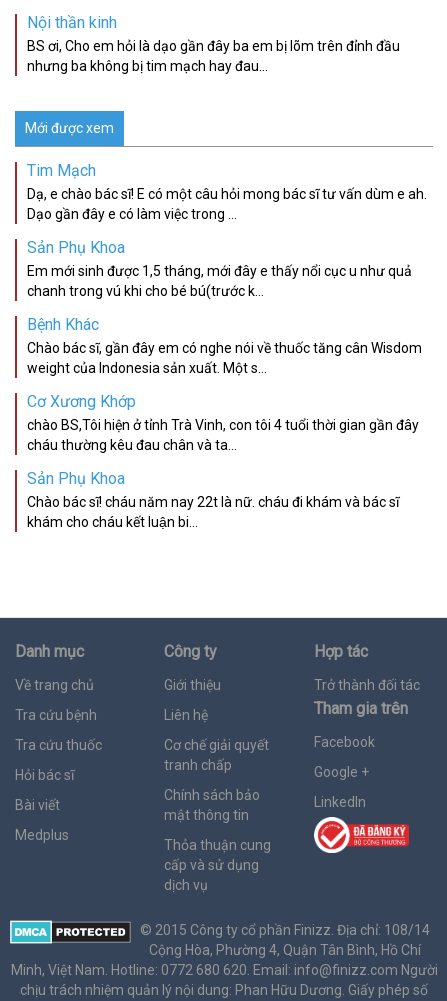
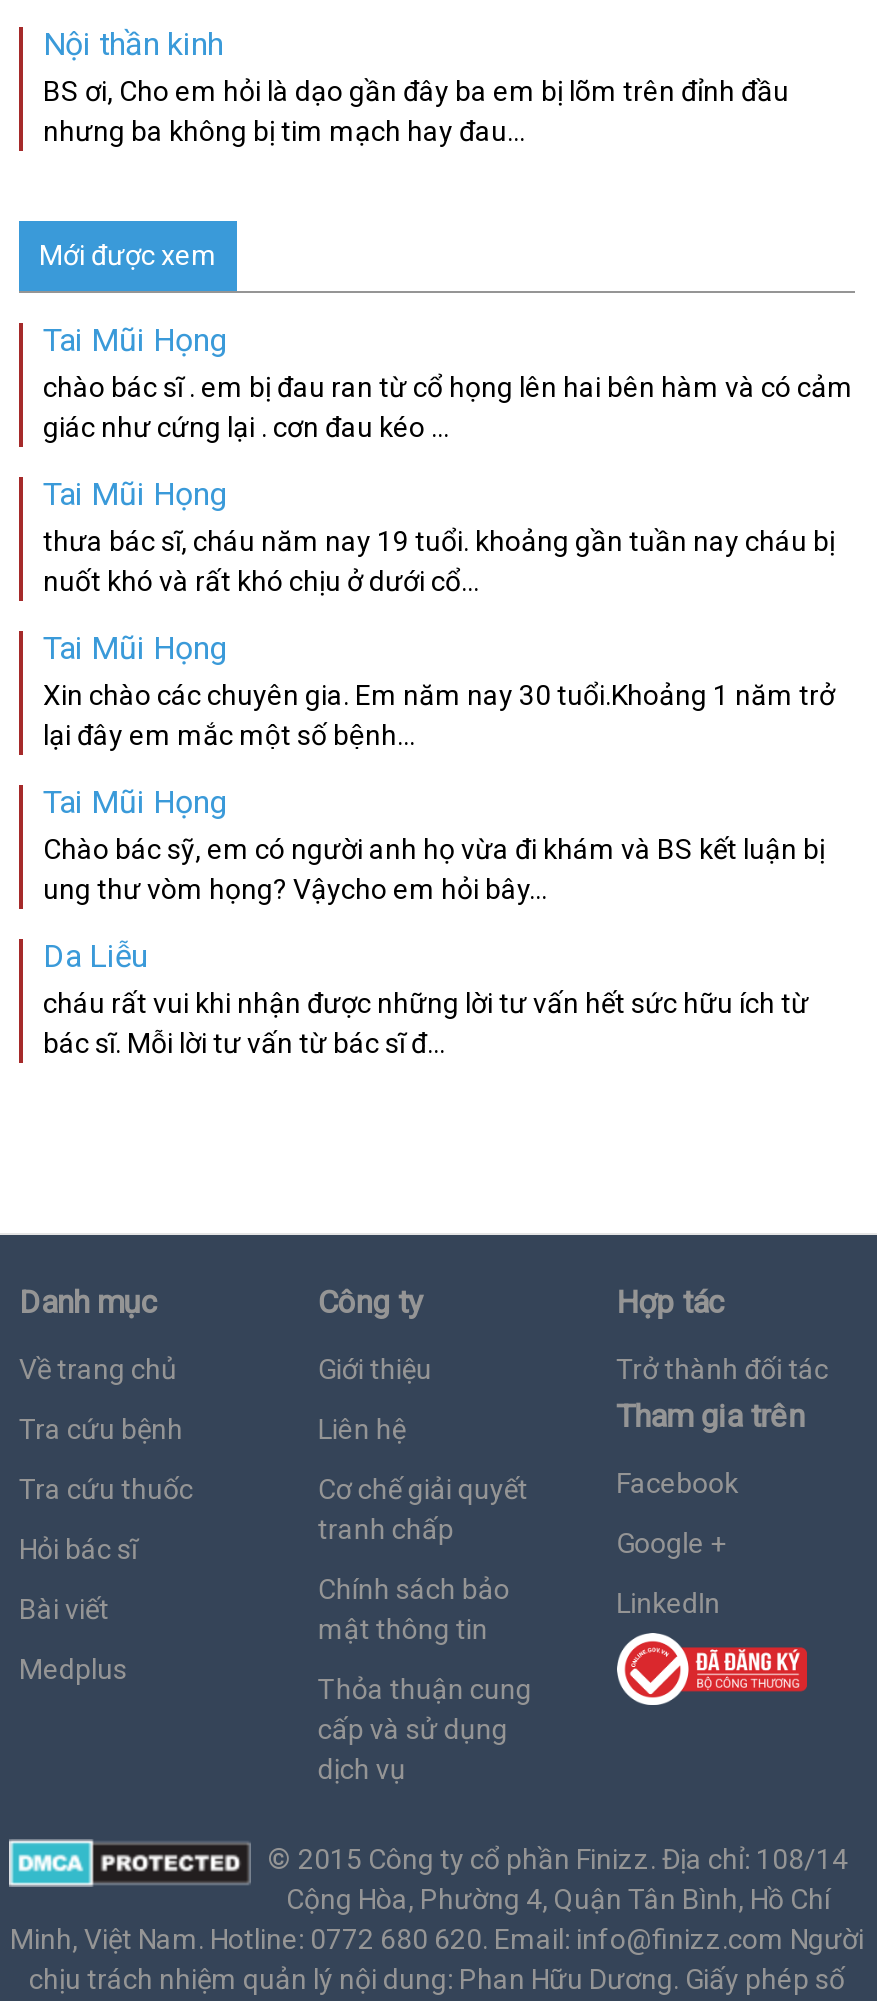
- Tim Mạch
- Dạ, e chào bác sĩ! E có một câu hỏi mong bác sĩ tư vấn dùm e ah.
- Dạo gần đây e có làm việc trong ...
+ Tai Mũi Họng
+ chào bác sĩ . em bị đau ran từ cổ họng lên hai bên hàm và có cảm
+ giác như cứng lại . cơn đau kéo ...

- Sản Phụ Khoa
- Em mới sinh được 1,5 tháng, mới đây e thấy nổi cục u như quả
- chanh trong vú khi cho bé bú(trước k...
+ Tai Mũi Họng
+ thưa bác sĩ, cháu năm nay 19 tuổi. khoảng gần tuần nay cháu bị
+ nuốt khó và rất khó chịu ở dưới cổ...

- Bệnh Khác
- Chào bác sĩ, gần đây em có nghe nói về thuốc tăng cân Wisdom
- weight của Indonesia sản xuất. Một s...
+ Tai Mũi Họng
+ Xin chào các chuyên gia. Em năm nay 30 tuổi.Khoảng 1 năm trở
+ lại đây em mắc một số bệnh...

- Cơ Xương Khớp
- chào BS,Tôi hiện ở tỉnh Trà Vinh, con tôi 4 tuổi thời gian gần đây
- cháu thường kêu đau chân và ta...
+ Tai Mũi Họng
+ Chào bác sỹ, em có người anh họ vừa đi khám và BS kết luận bị
+ ung thư vòm họng? Vậycho em hỏi bây...

- Sản Phụ Khoa
- Chào bác sĩ! cháu năm nay 22t là nữ. cháu đi khám và bác sĩ
- khám cho cháu kết luận bi...
+ Da Liễu
+ cháu rất vui khi nhận được những lời tư vấn hết sức hữu ích từ
+ bác sĩ. Mỗi lời tư vấn từ bác sĩ đ...
